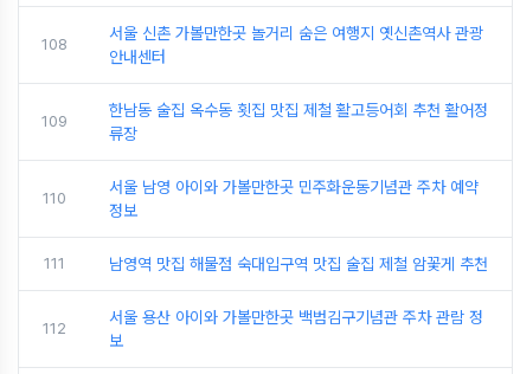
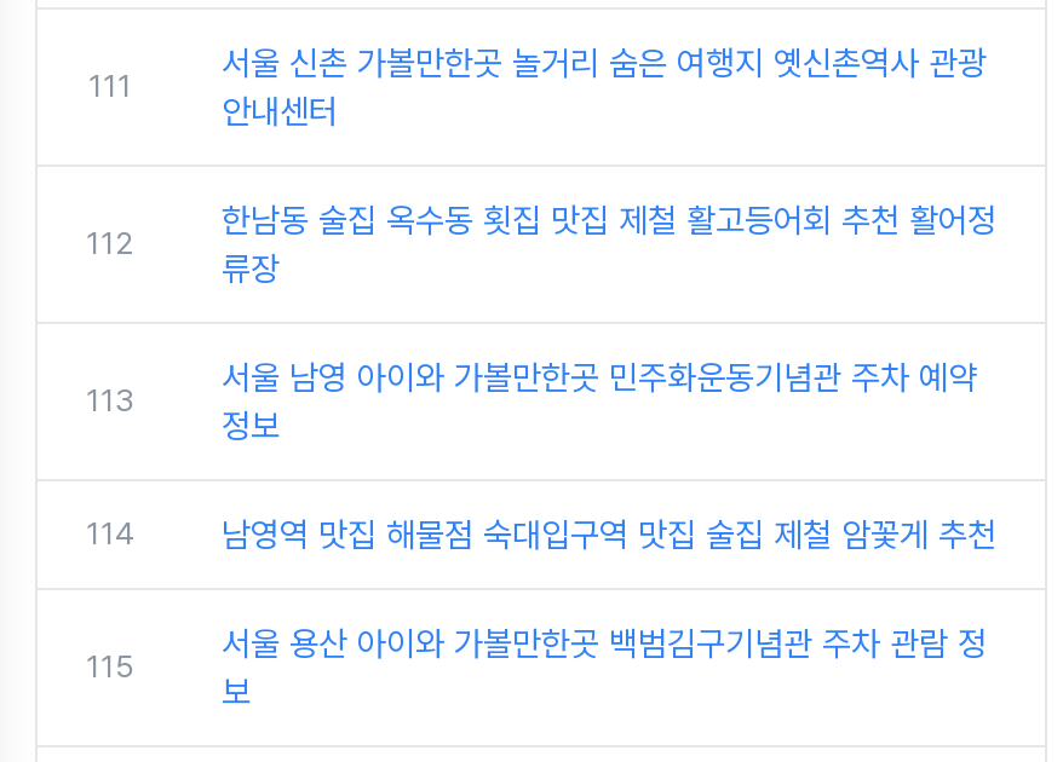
- 108
+ 111

- 109
+ 112

- 110
+ 113

- 111
+ 114

- 112
+ 115
